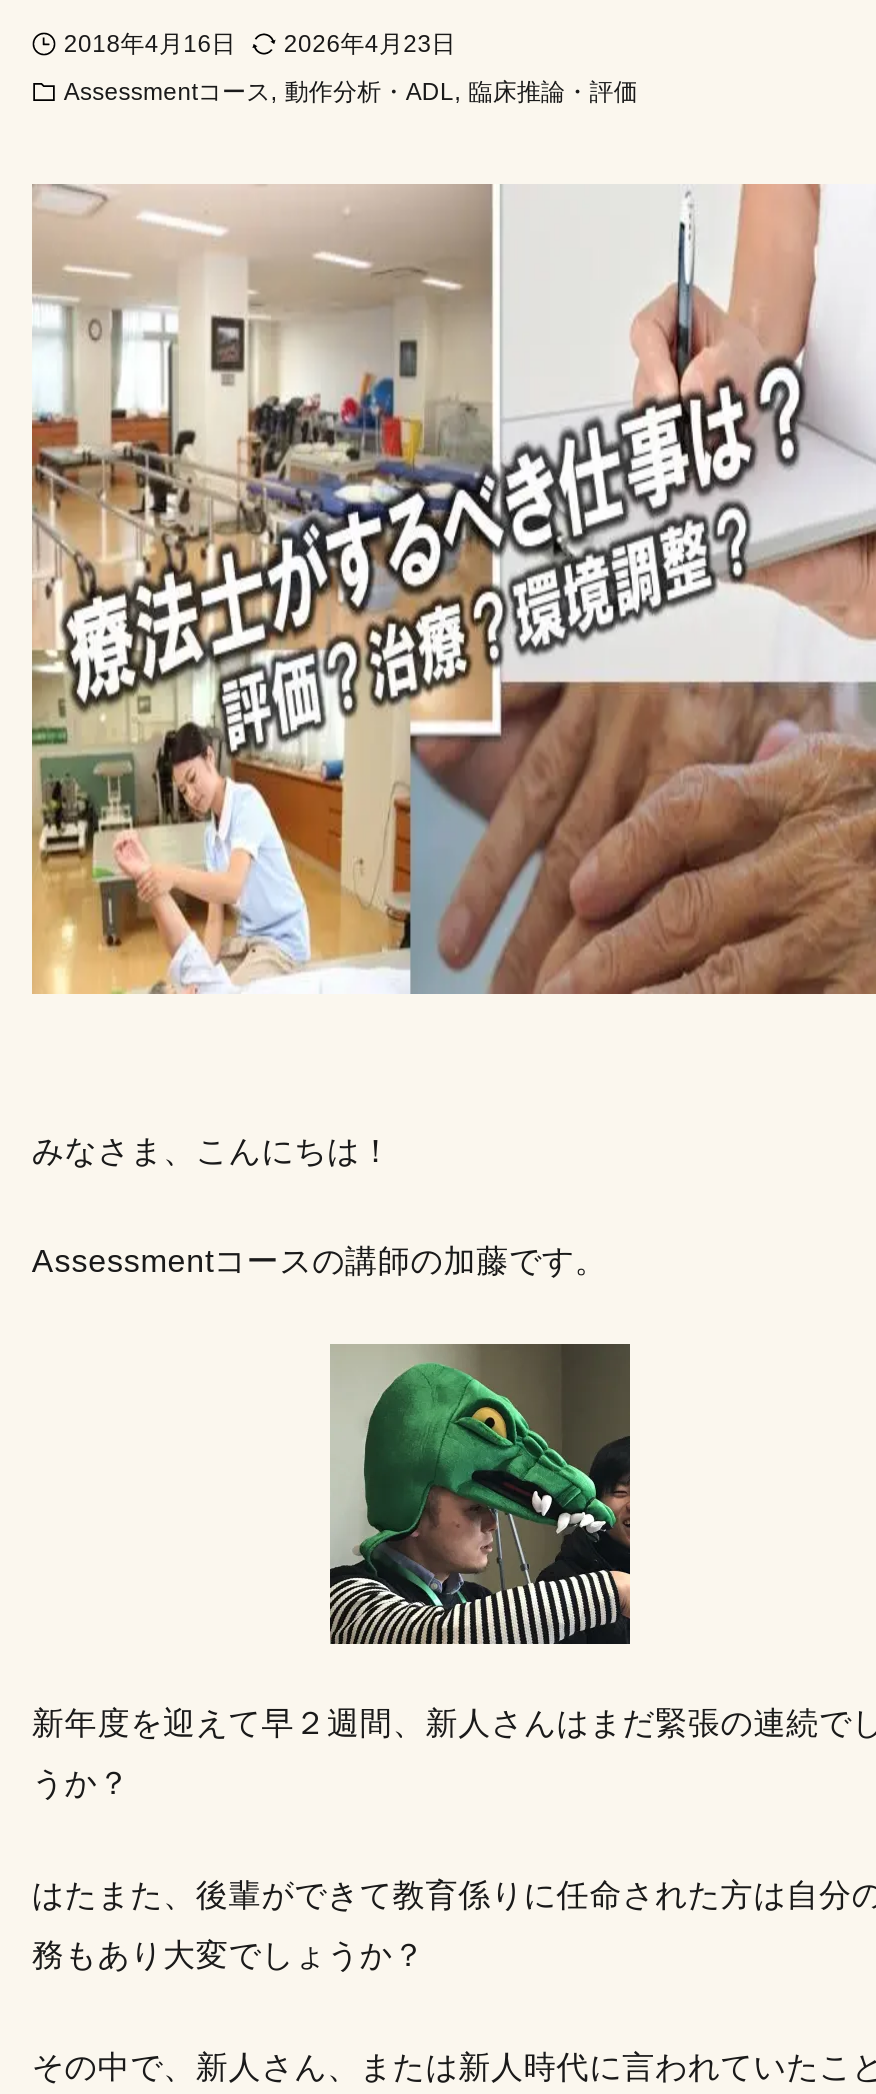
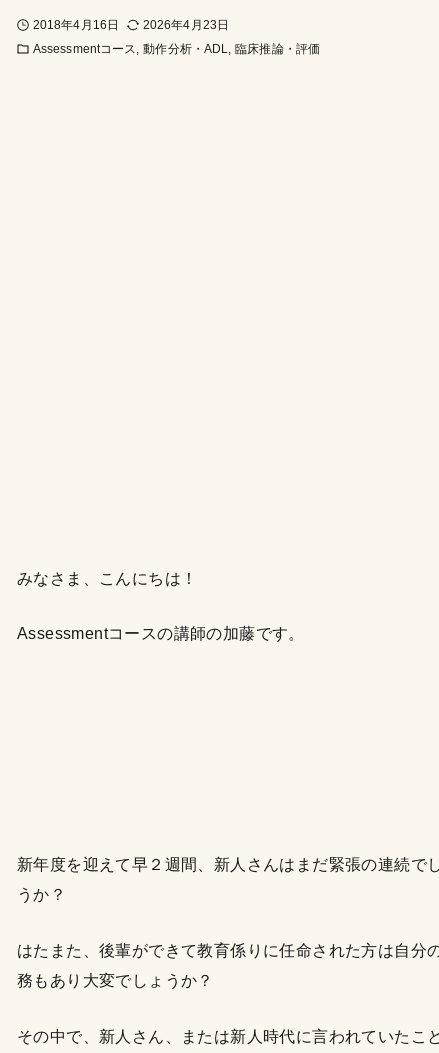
- [image]

- [image]
